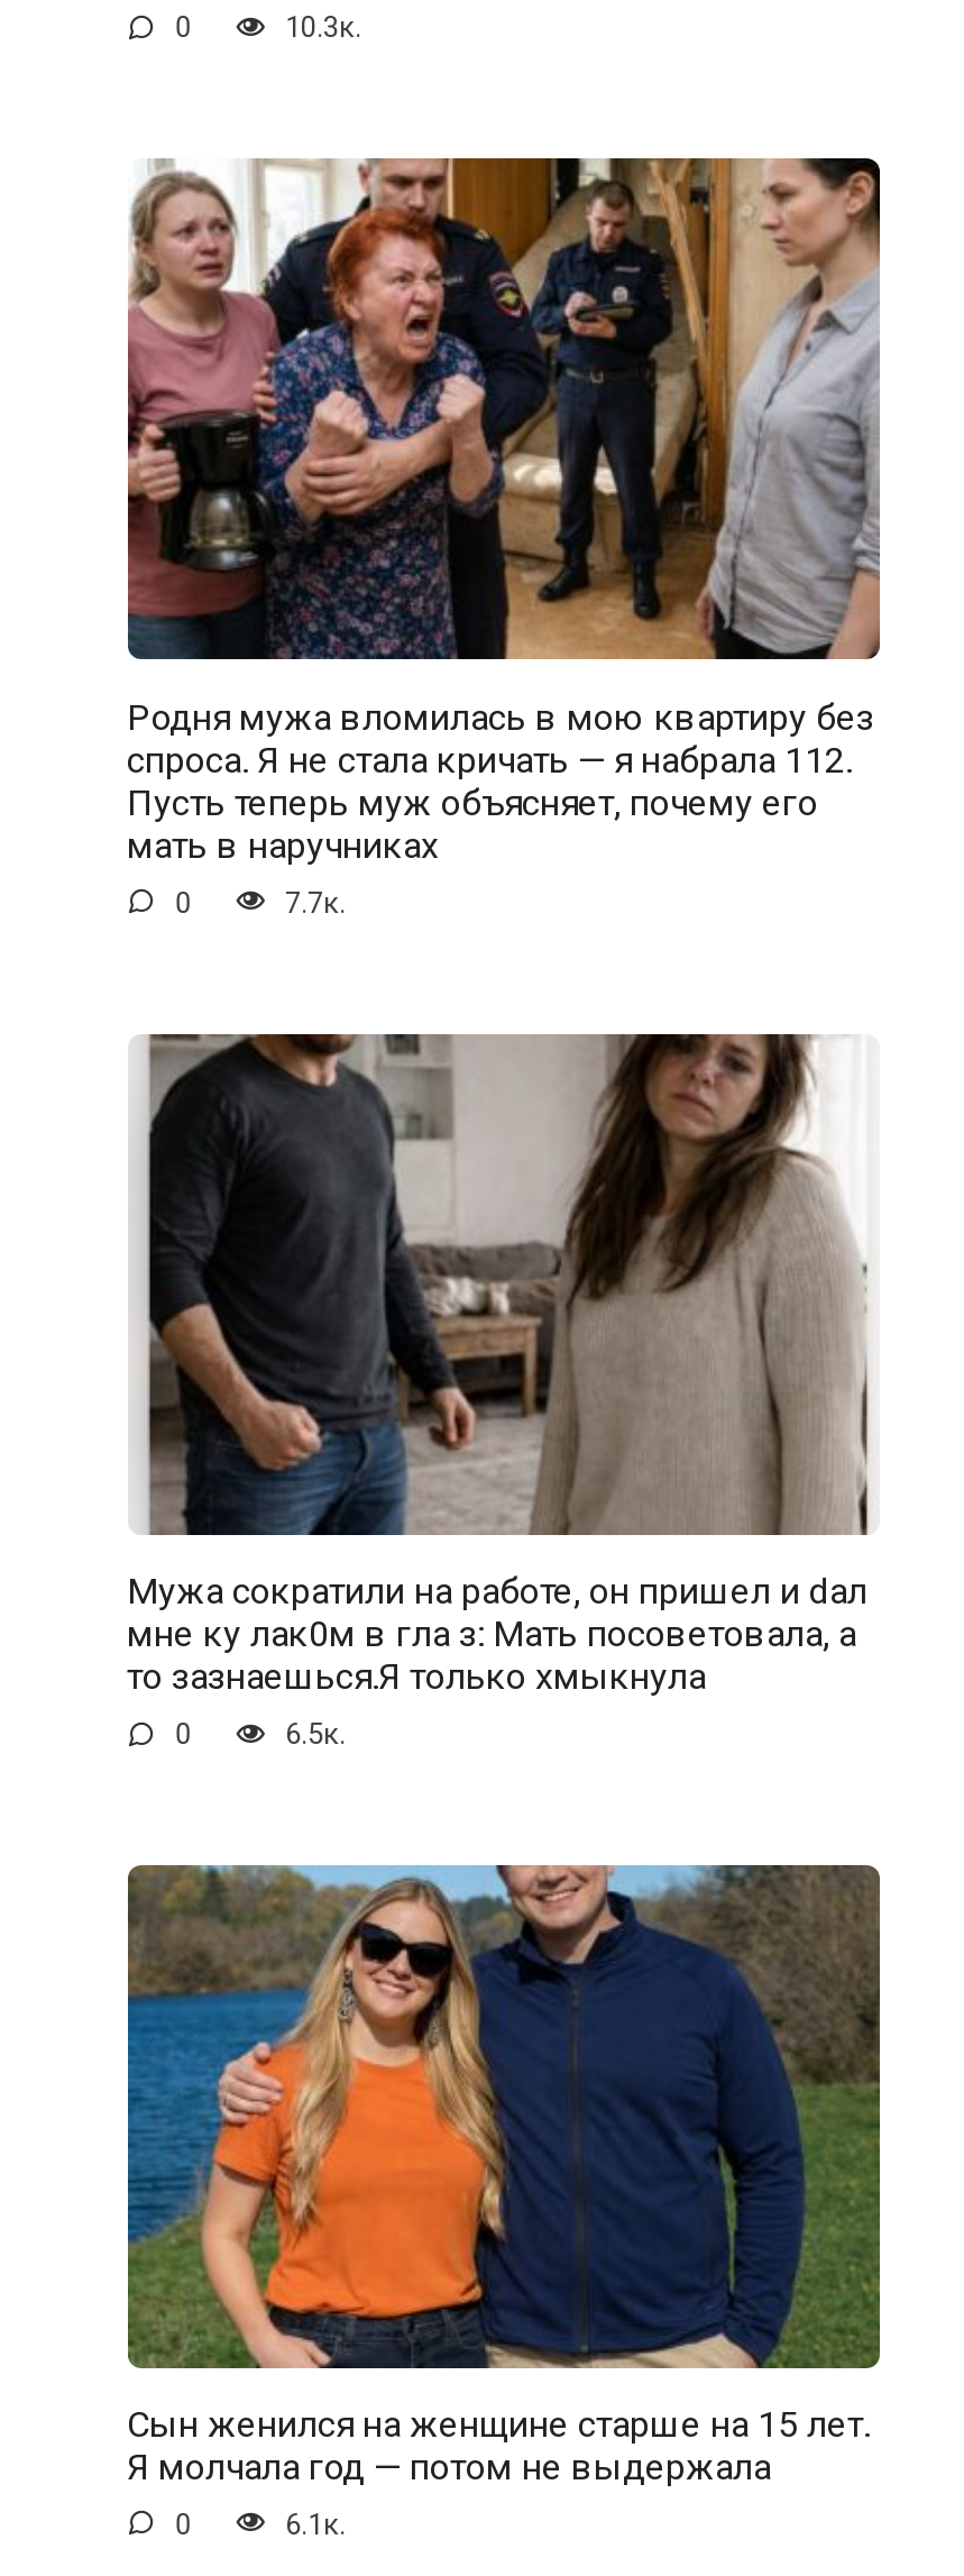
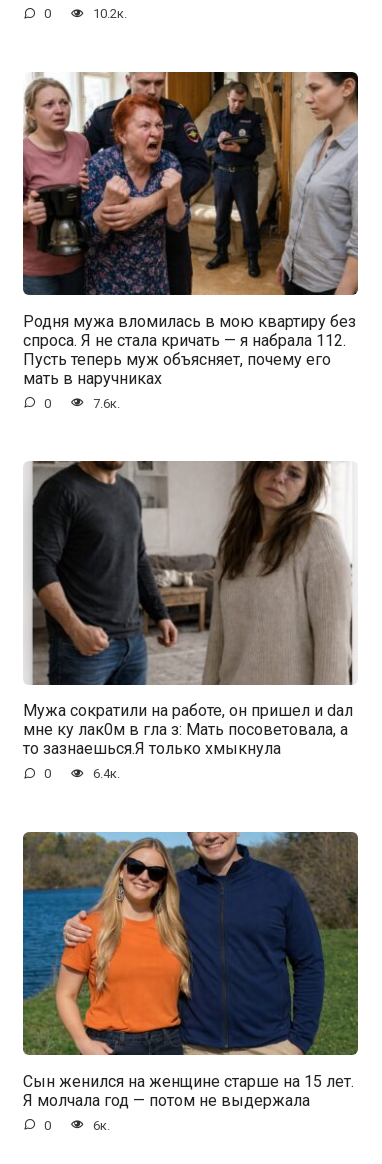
- 10.3к.
+ 10.2к.

- 7.7к.
+ 7.6к.

- 6.5к.
+ 6.4к.

- 6.1к.
+ 6к.
